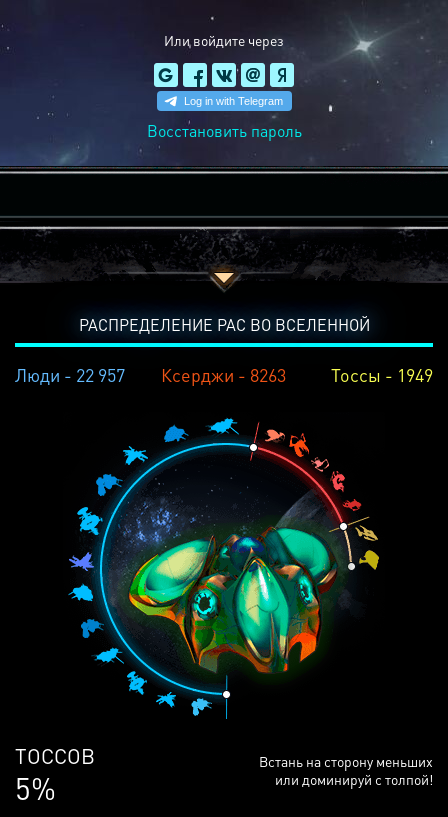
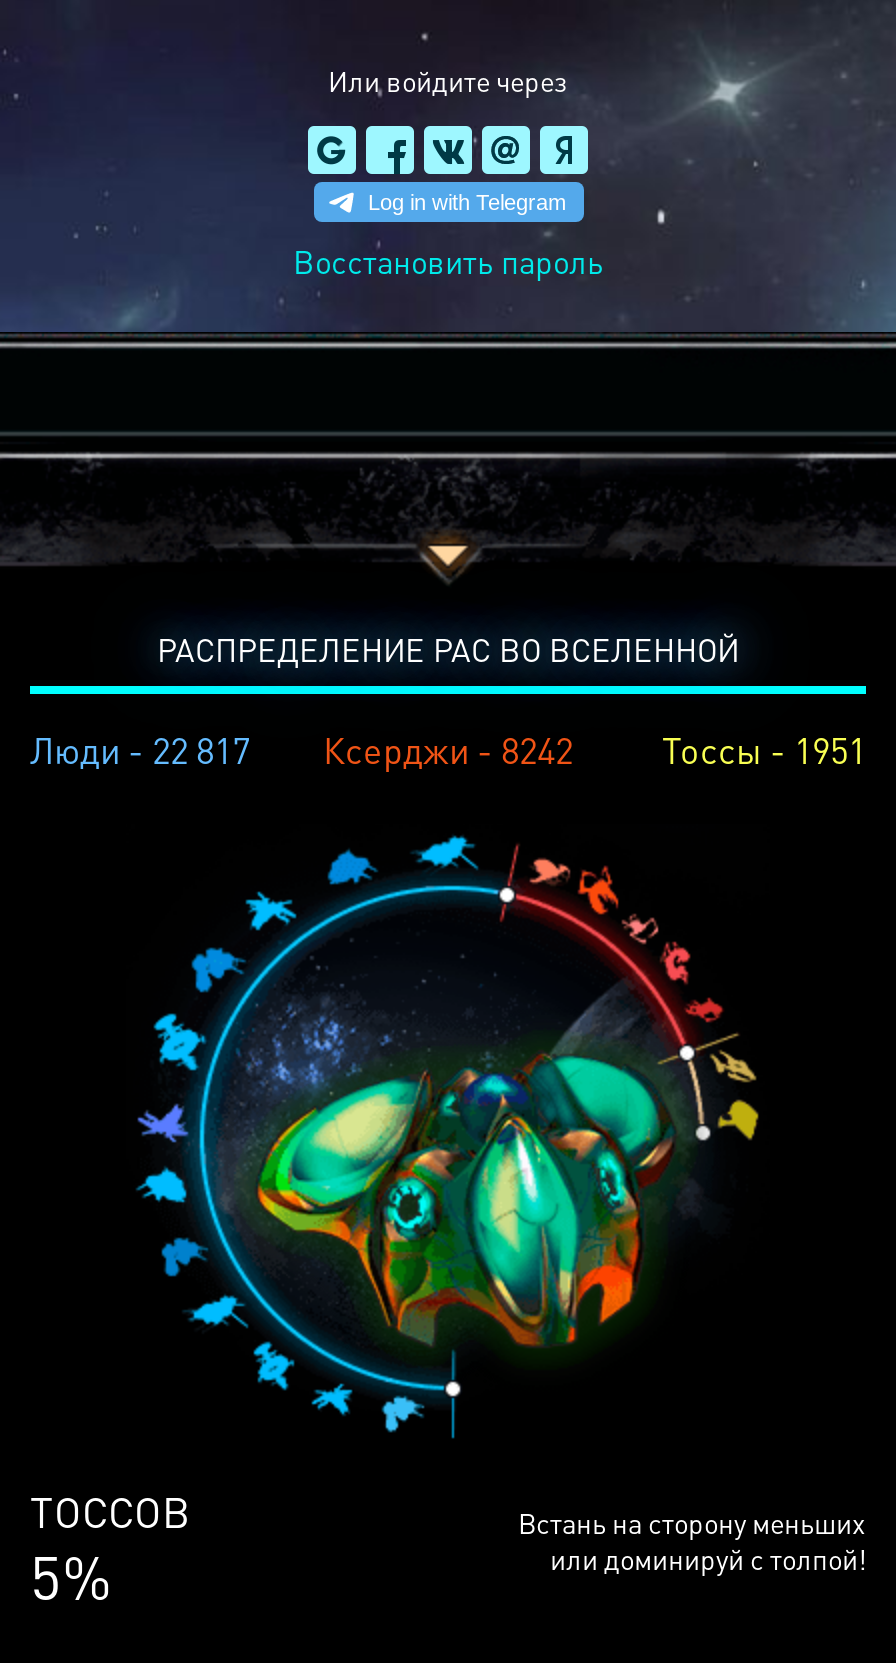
- Люди - 22 957
+ Люди - 22 817

- Ксерджи - 8263
+ Ксерджи - 8242

- Тоссы - 1949
+ Тоссы - 1951
